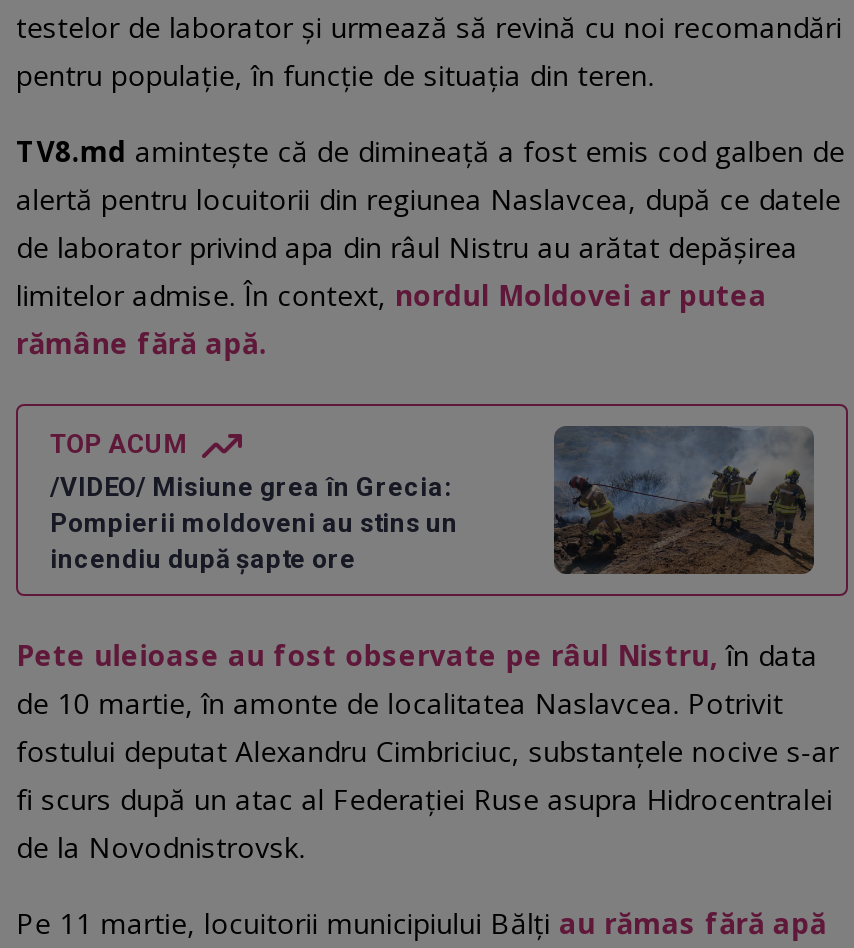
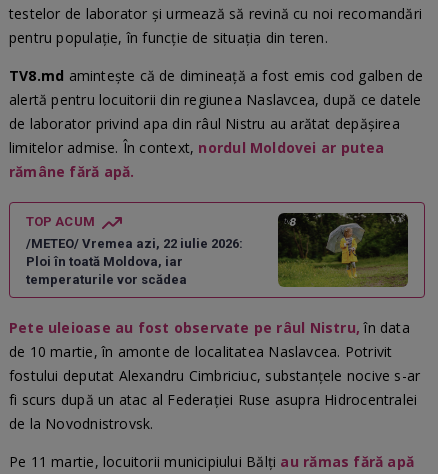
- [image]
+ [image]

- /VIDEO/ Misiune grea în Grecia:
- Pompierii moldoveni au stins un
- incendiu după șapte ore
+ /METEO/ Vremea azi, 22 iulie 2026:
+ Ploi în toată Moldova, iar
+ temperaturile vor scădea
